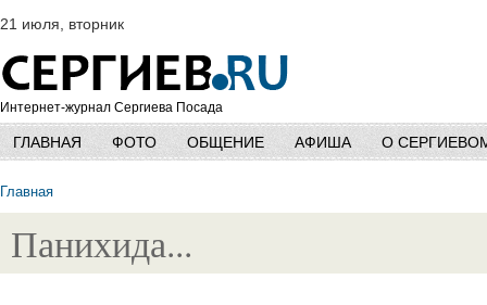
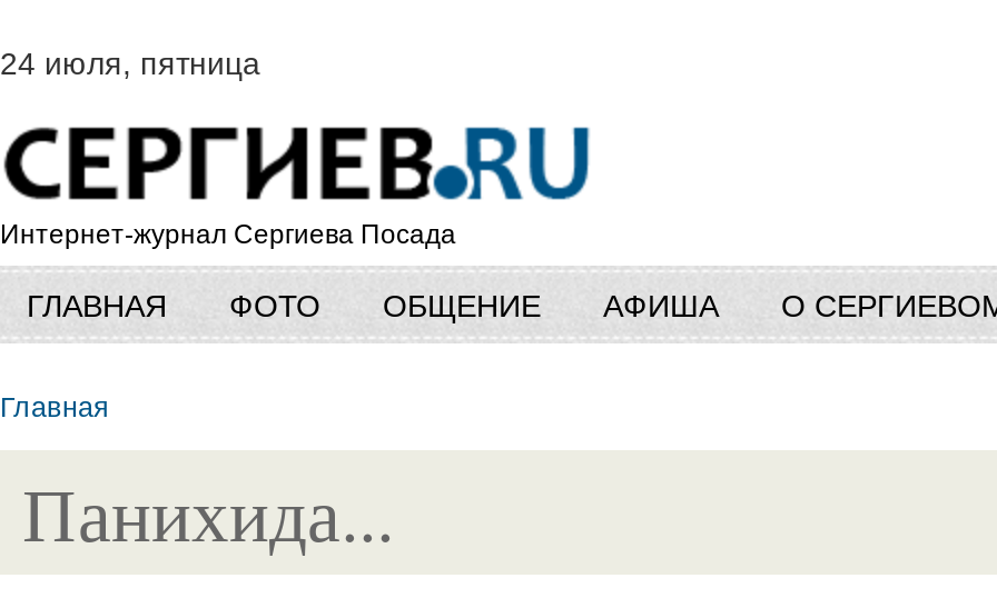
- 21 июля, вторник
+ 24 июля, пятница
